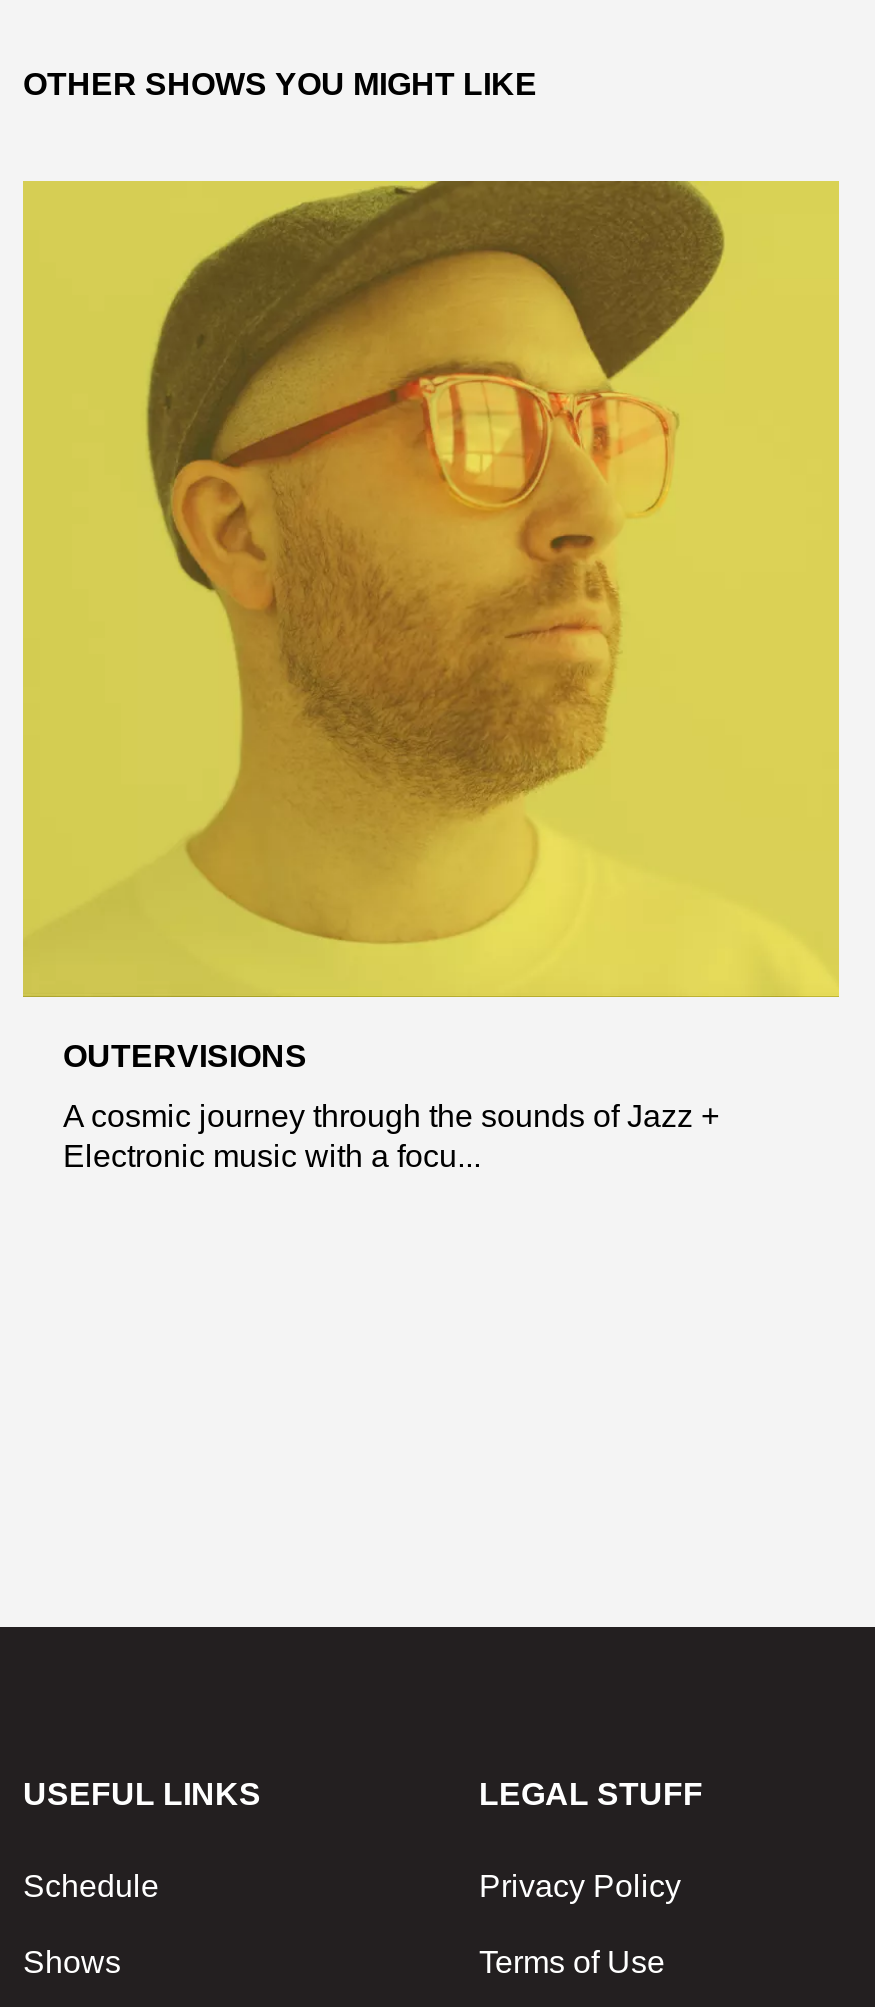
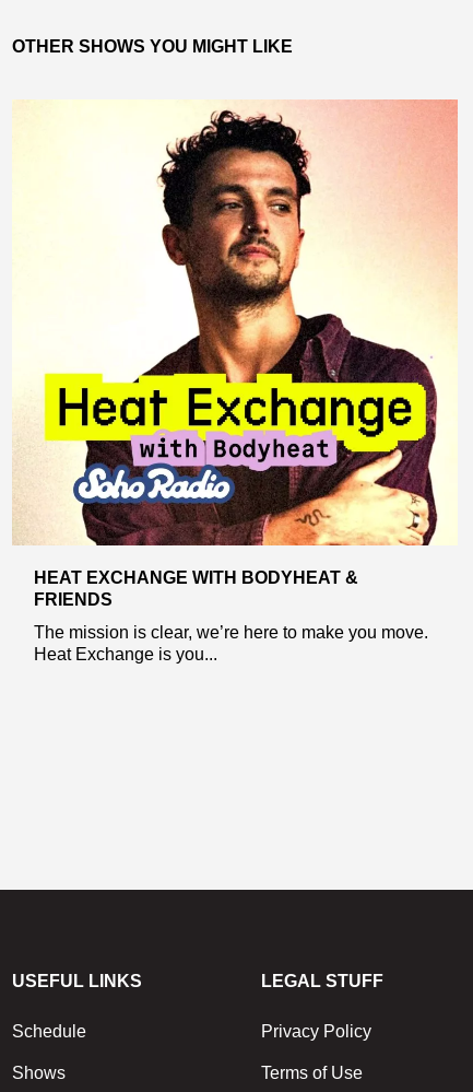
- [image]
- OUTERVISIONS
+ [image]
+ HEAT EXCHANGE WITH BODYHEAT &
+ FRIENDS

- A cosmic journey through the sounds of Jazz +
- Electronic music with a focu...
+ The mission is clear, we’re here to make you move.
+ Heat Exchange is you...
